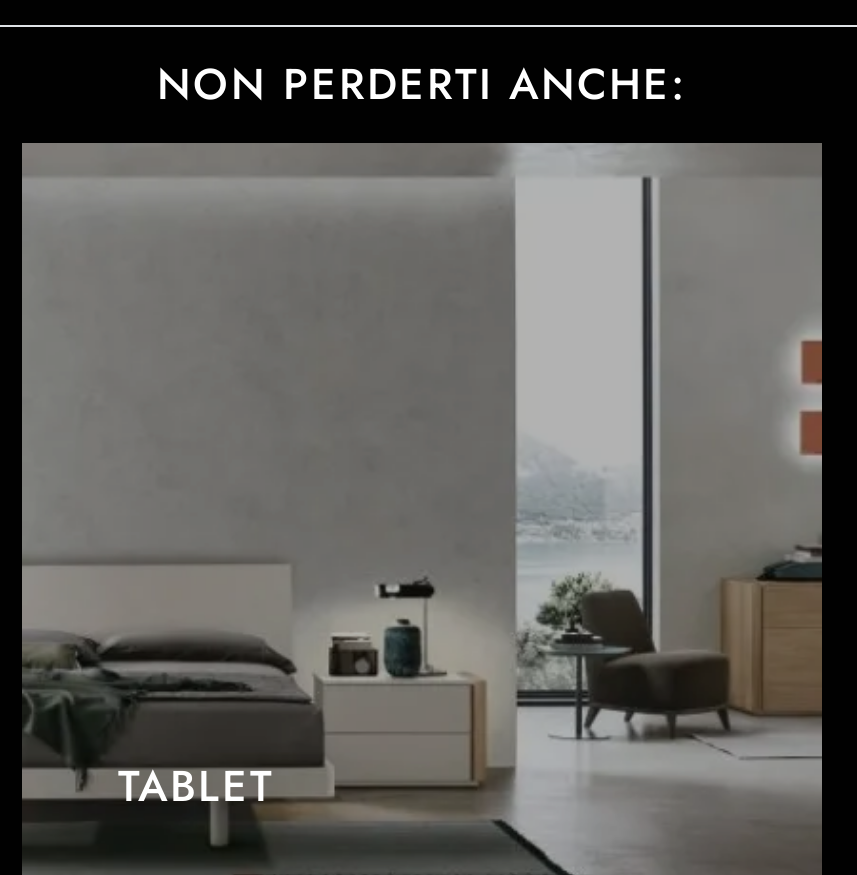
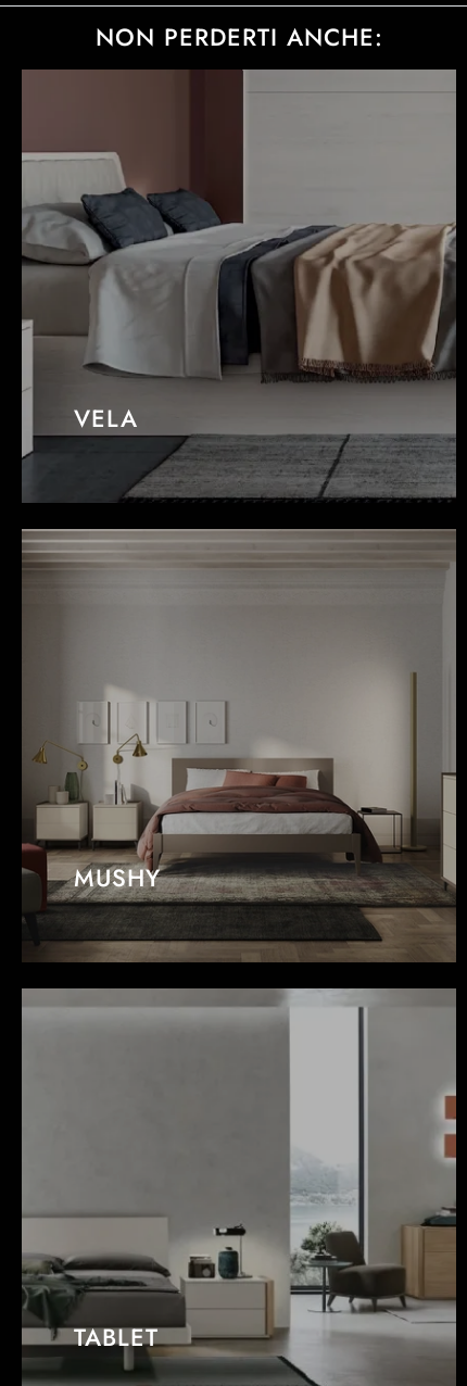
+ [image]
+ VELA

+ [image]
+ MUSHY
